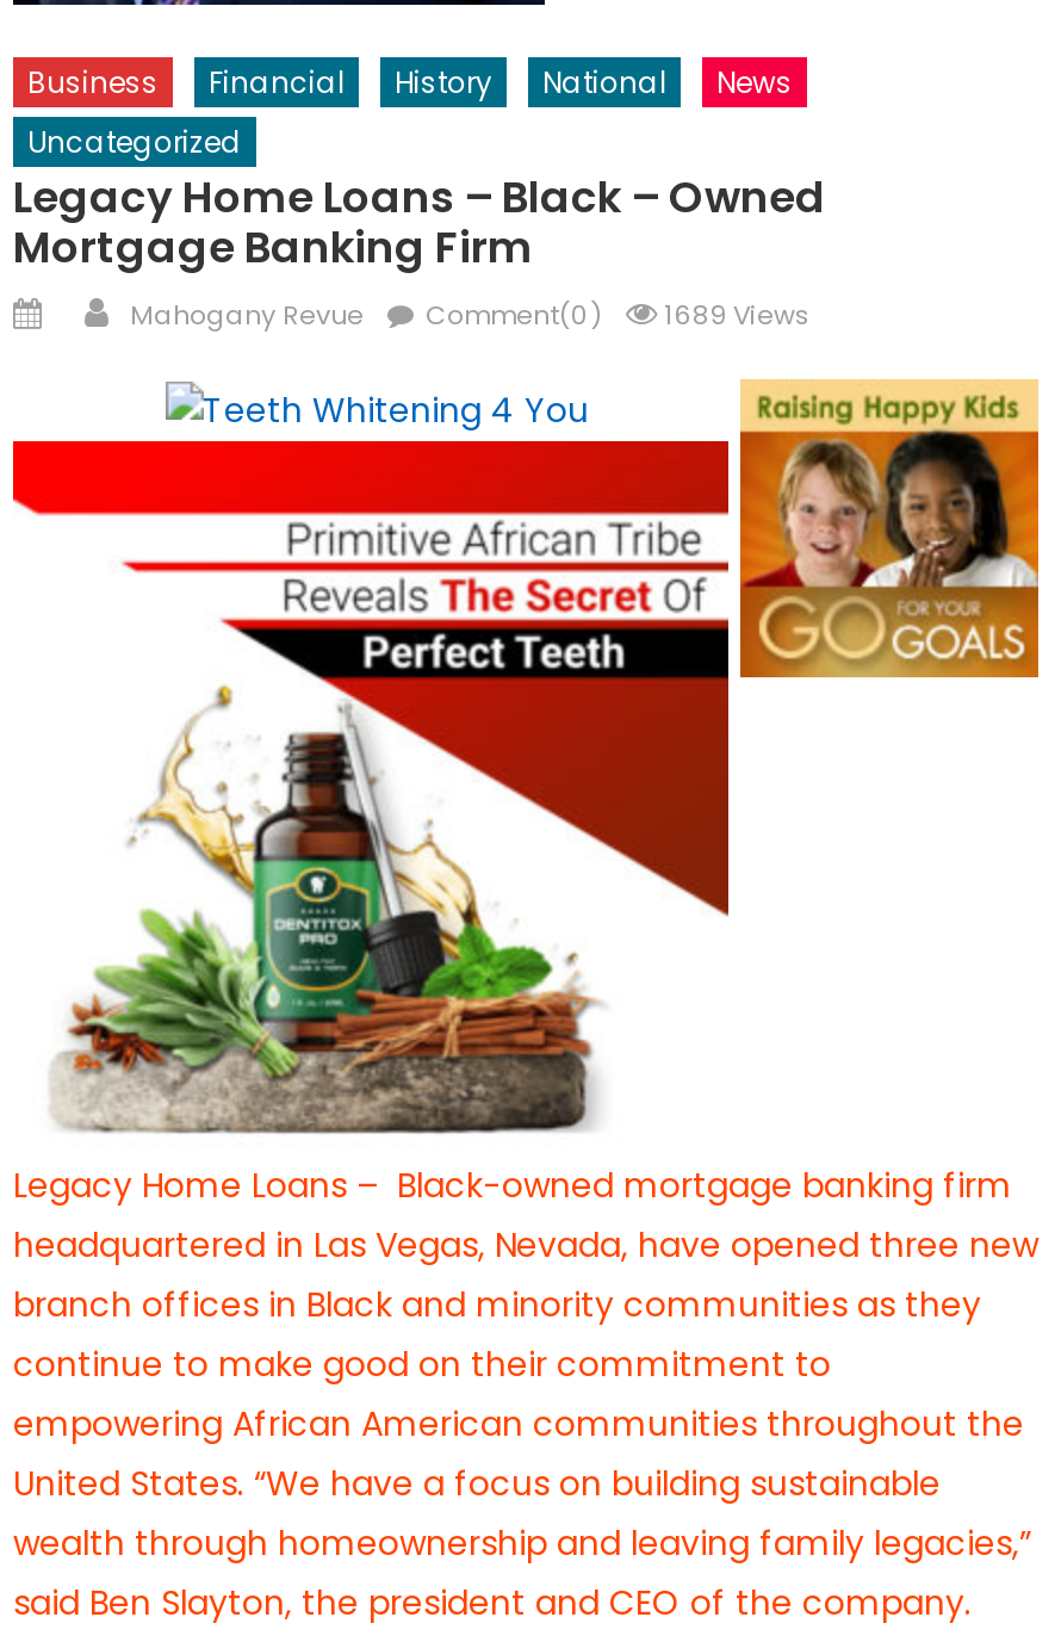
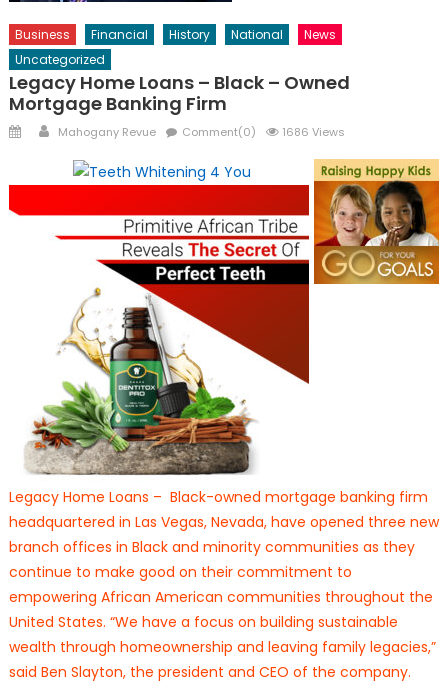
- 1689 Views
+ 1686 Views
